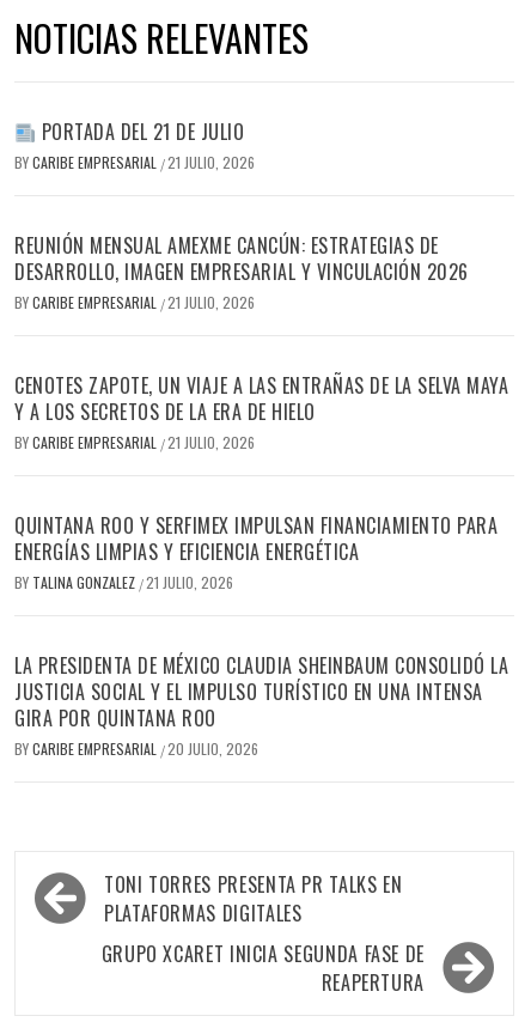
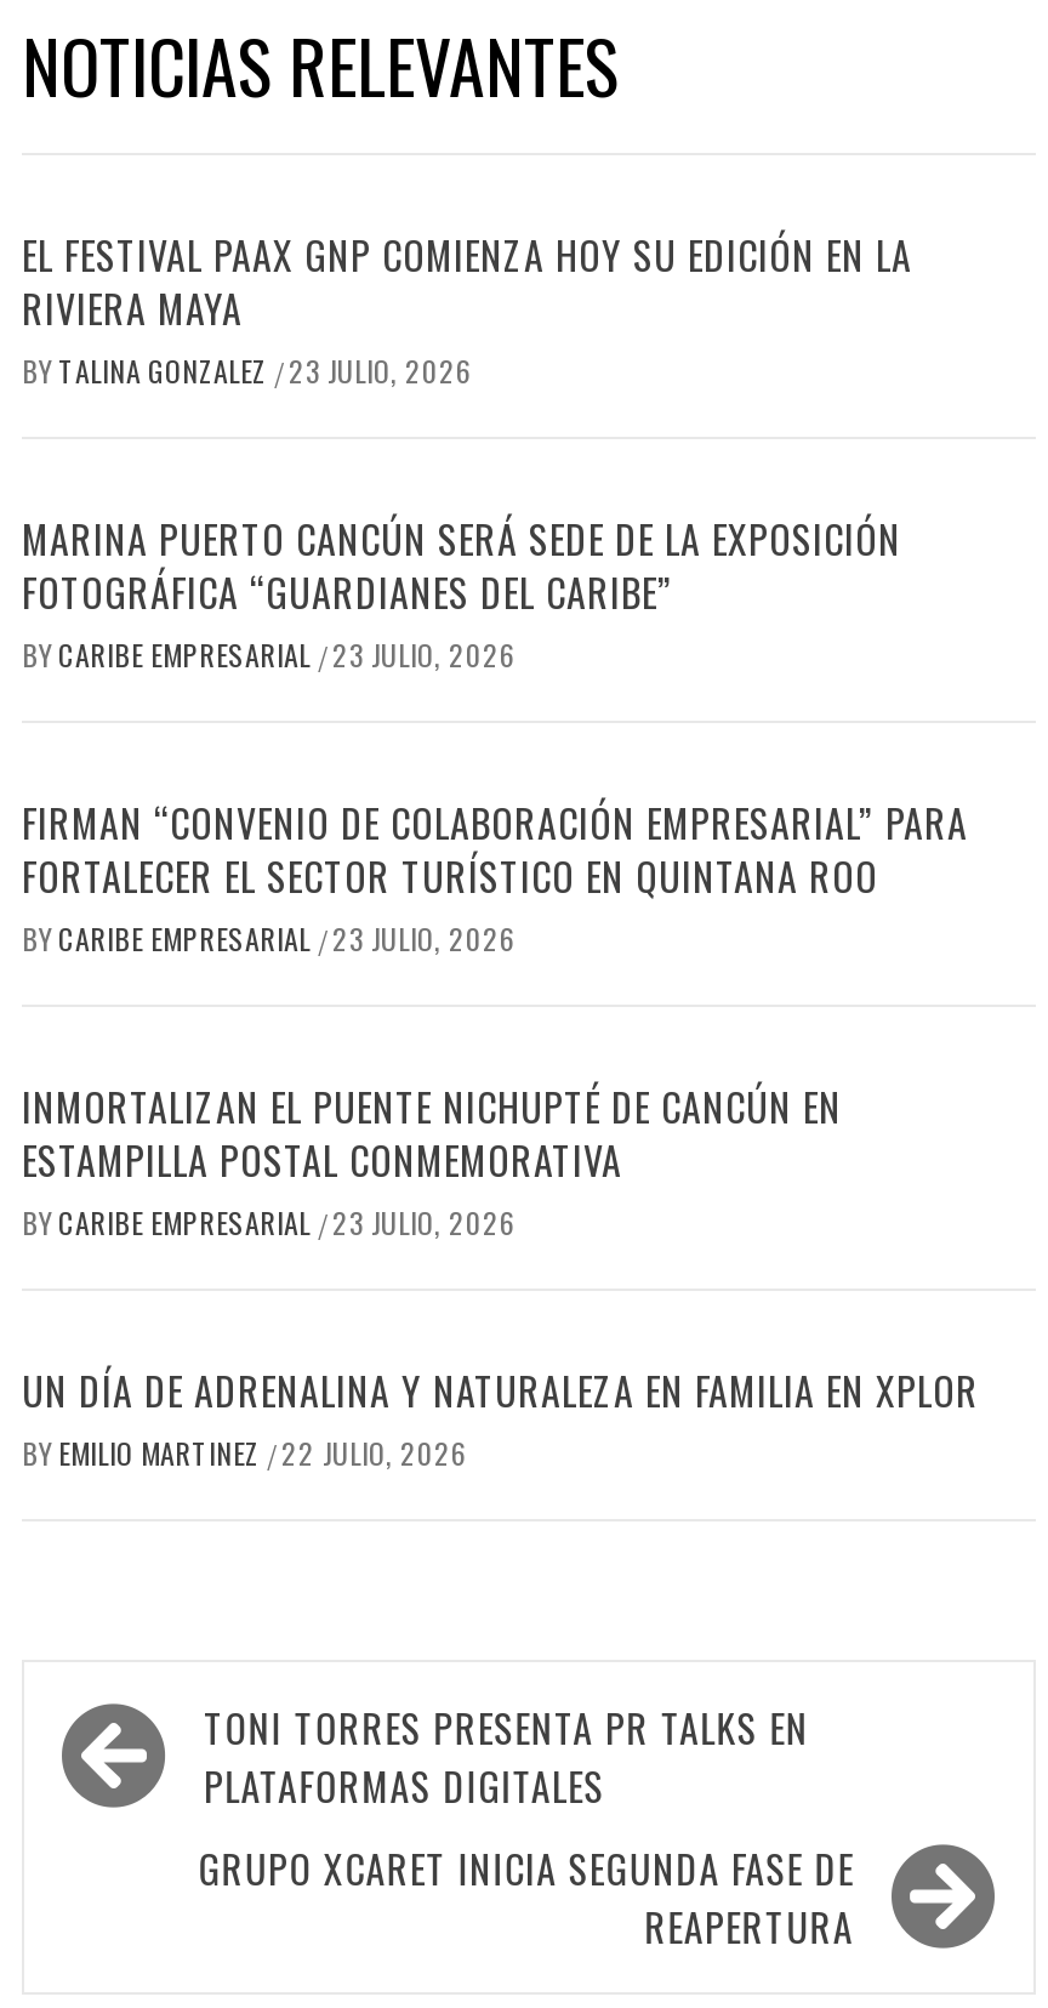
- PORTADA DEL 21 DE JULIO
- BY CARIBE EMPRESARIAL / 21 JULIO, 2026
+ EL FESTIVAL PAAX GNP COMIENZA HOY SU EDICIÓN EN LA
+ RIVIERA MAYA
+ BY TALINA GONZALEZ / 23 JULIO, 2026

- REUNIÓN MENSUAL AMEXME CANCÚN: ESTRATEGIAS DE
- DESARROLLO, IMAGEN EMPRESARIAL Y VINCULACIÓN 2026
- BY CARIBE EMPRESARIAL / 21 JULIO, 2026
+ MARINA PUERTO CANCÚN SERÁ SEDE DE LA EXPOSICIÓN
+ FOTOGRÁFICA “GUARDIANES DEL CARIBE”
+ BY CARIBE EMPRESARIAL / 23 JULIO, 2026

- CENOTES ZAPOTE, UN VIAJE A LAS ENTRAÑAS DE LA SELVA MAYA
- Y A LOS SECRETOS DE LA ERA DE HIELO
- BY CARIBE EMPRESARIAL / 21 JULIO, 2026
+ FIRMAN “CONVENIO DE COLABORACIÓN EMPRESARIAL” PARA
+ FORTALECER EL SECTOR TURÍSTICO EN QUINTANA ROO
+ BY CARIBE EMPRESARIAL / 23 JULIO, 2026

- QUINTANA ROO Y SERFIMEX IMPULSAN FINANCIAMIENTO PARA
- ENERGÍAS LIMPIAS Y EFICIENCIA ENERGÉTICA
- BY TALINA GONZALEZ / 21 JULIO, 2026
+ INMORTALIZAN EL PUENTE NICHUPTÉ DE CANCÚN EN
+ ESTAMPILLA POSTAL CONMEMORATIVA
+ BY CARIBE EMPRESARIAL / 23 JULIO, 2026

- LA PRESIDENTA DE MÉXICO CLAUDIA SHEINBAUM CONSOLIDÓ LA
- JUSTICIA SOCIAL Y EL IMPULSO TURÍSTICO EN UNA INTENSA
- GIRA POR QUINTANA ROO
- BY CARIBE EMPRESARIAL / 20 JULIO, 2026
+ UN DÍA DE ADRENALINA Y NATURALEZA EN FAMILIA EN XPLOR
+ BY EMILIO MARTINEZ / 22 JULIO, 2026
